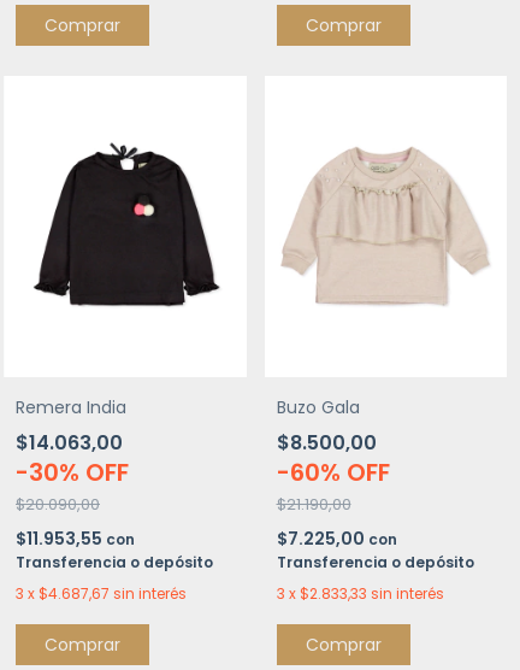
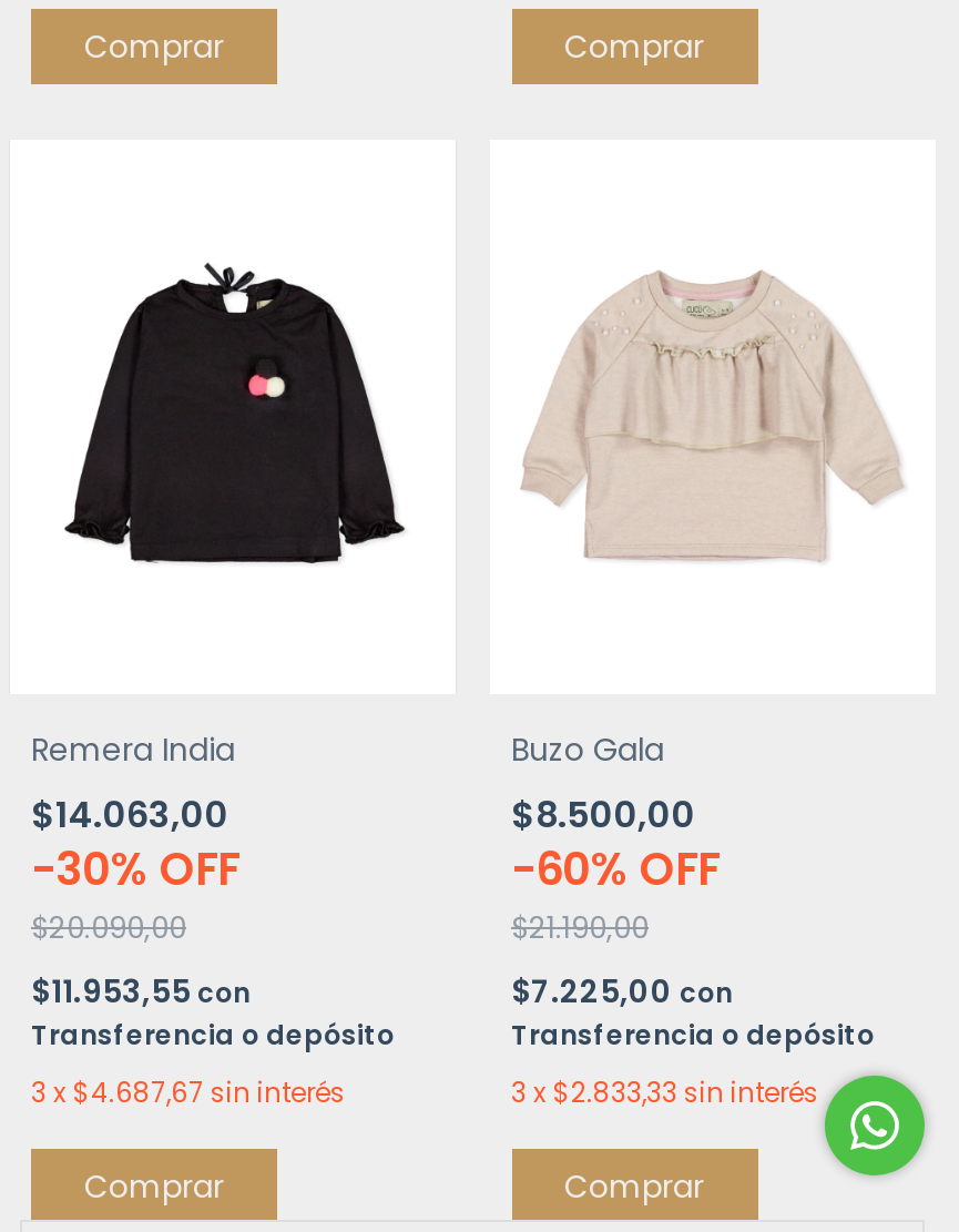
+ [image]
